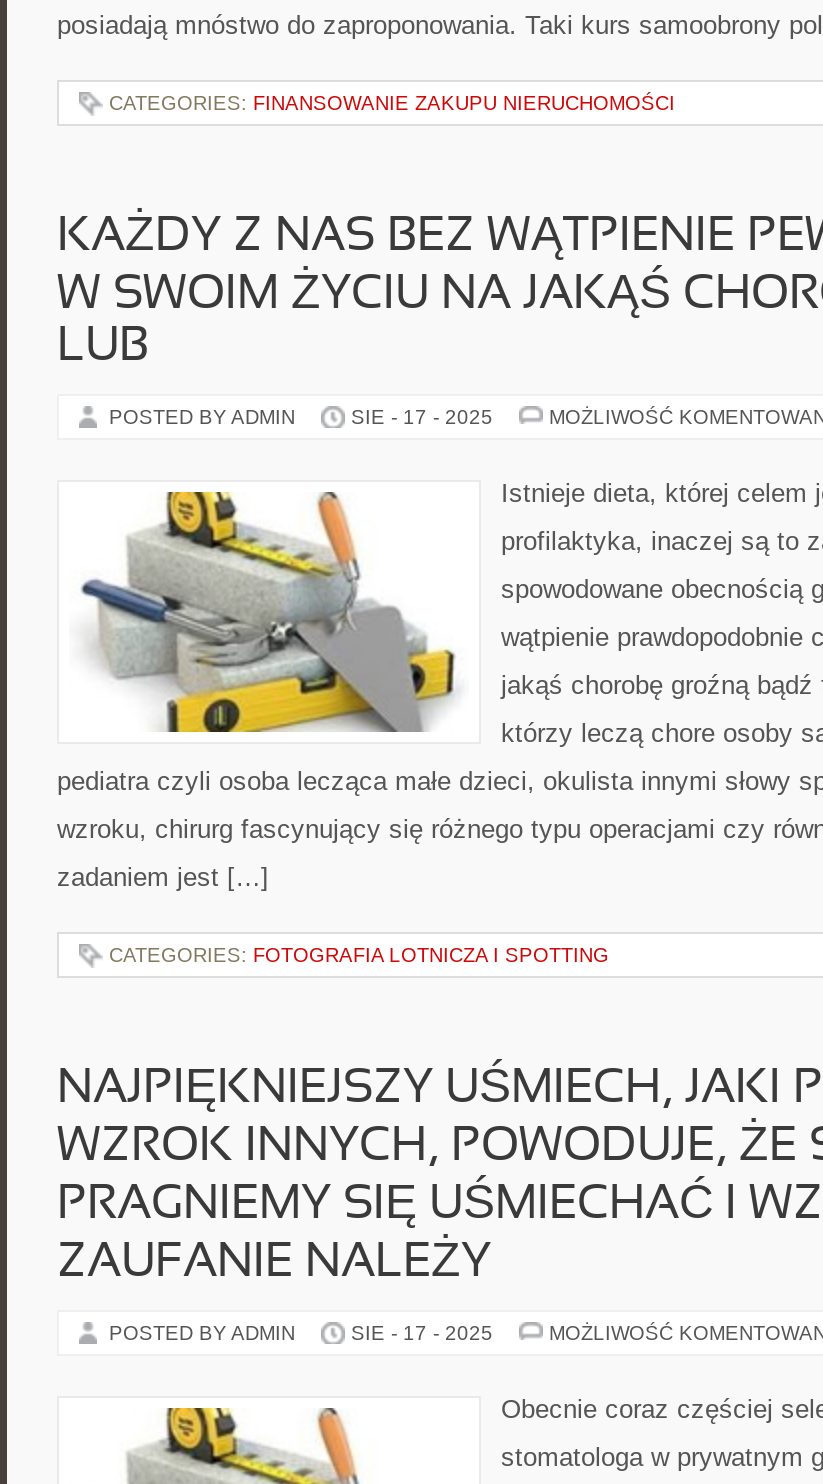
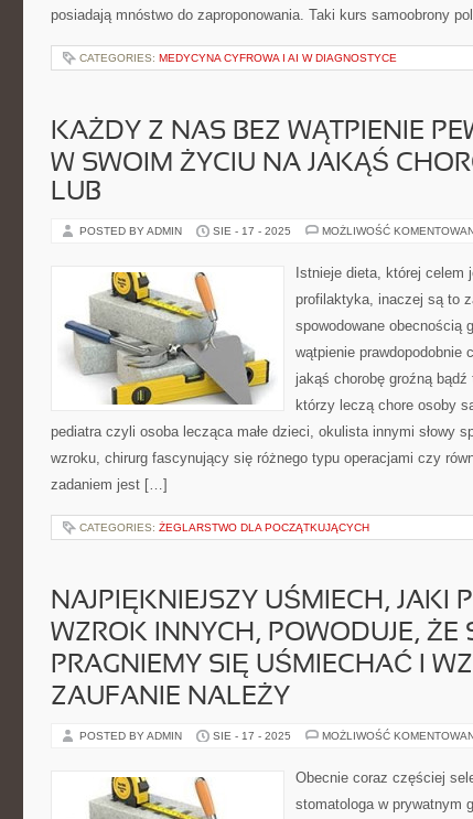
- CATEGORIES: FINANSOWANIE ZAKUPU NIERUCHOMOŚCI
+ CATEGORIES: MEDYCYNA CYFROWA I AI W DIAGNOSTYCE

- CATEGORIES: FOTOGRAFIA LOTNICZA I SPOTTING
+ CATEGORIES: ŻEGLARSTWO DLA POCZĄTKUJĄCYCH
